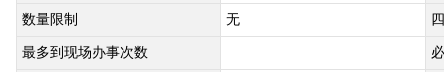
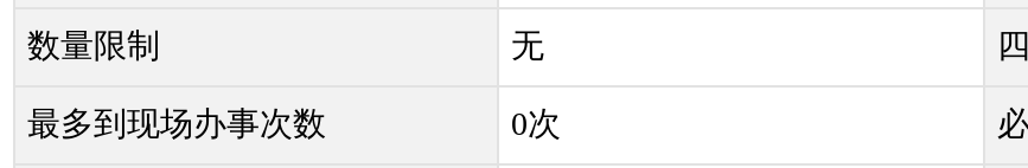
+ 0次
